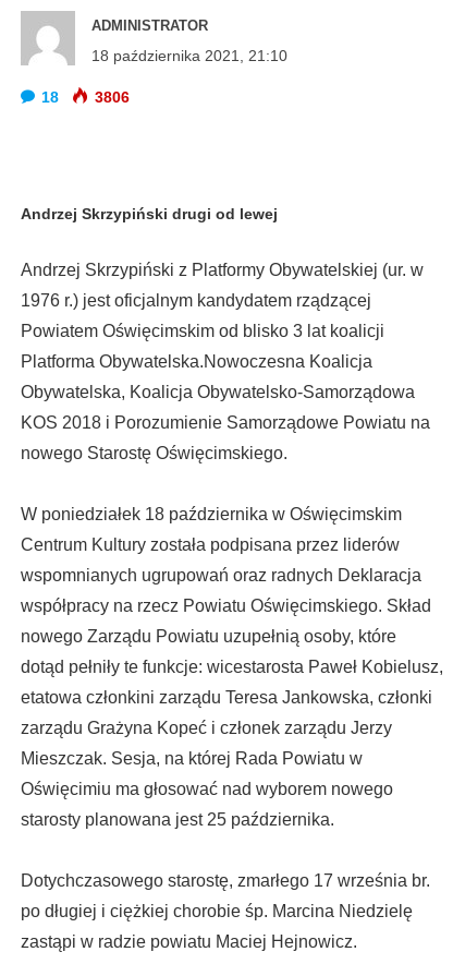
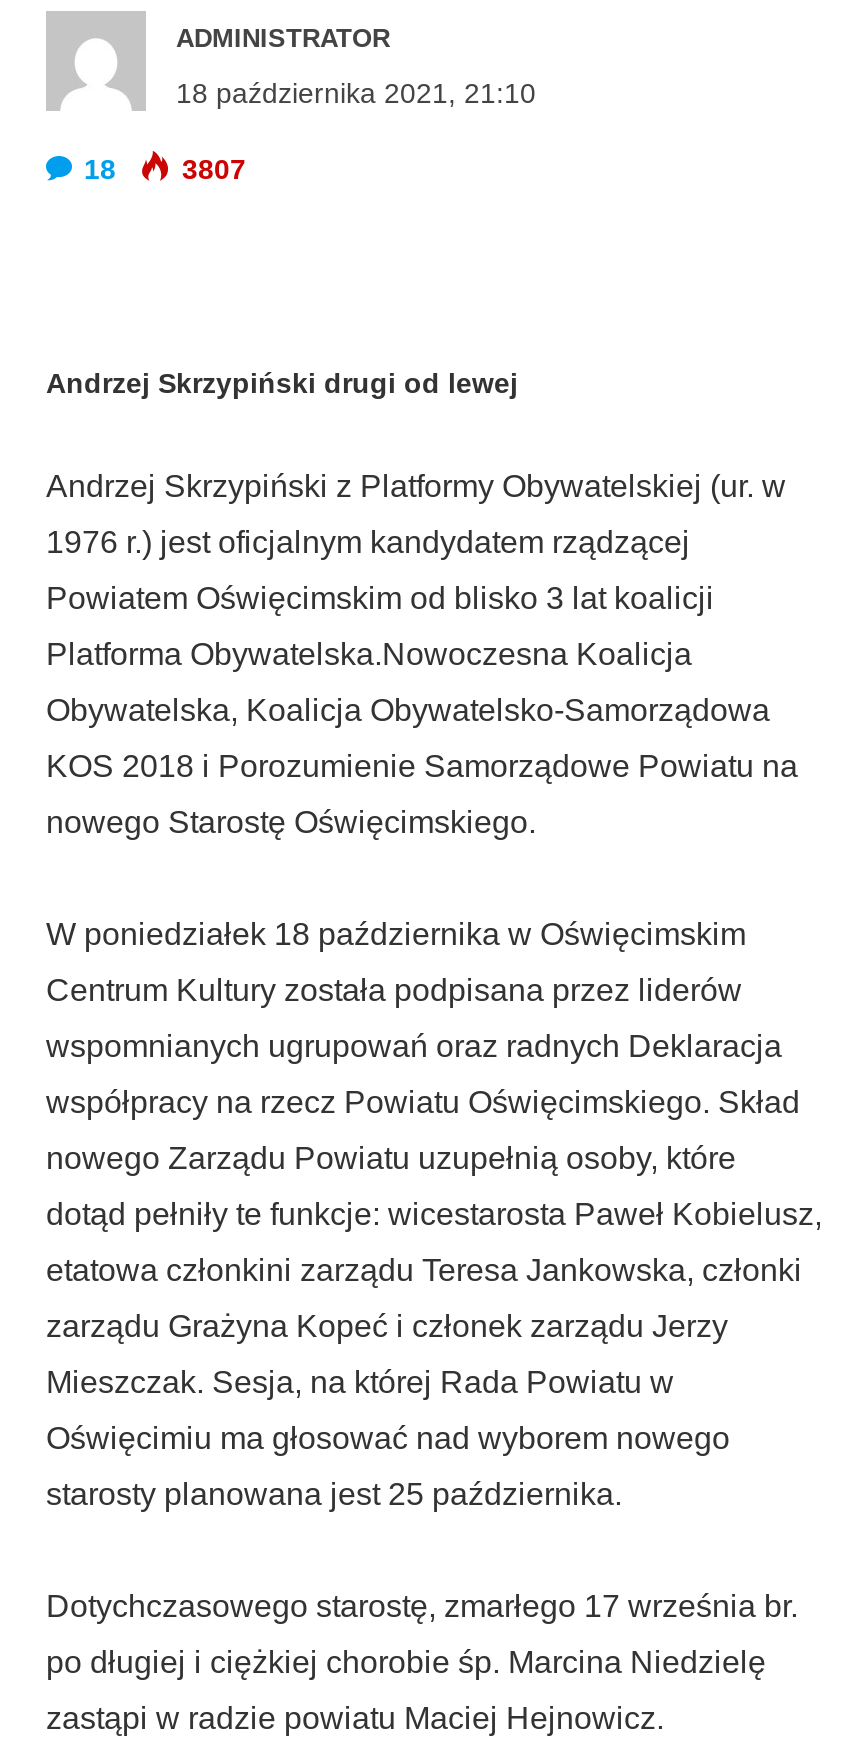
- 18 3806
+ 18 3807
